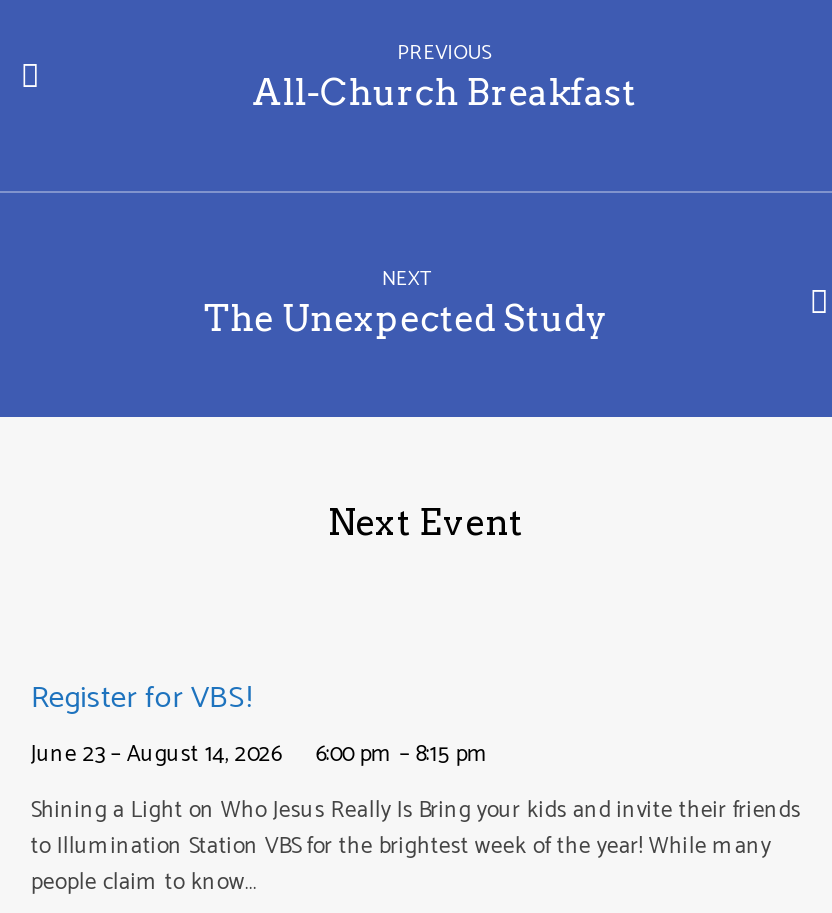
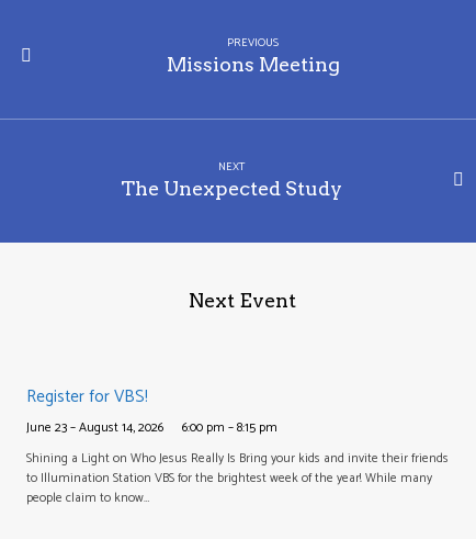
- All-Church Breakfast
+ Missions Meeting
